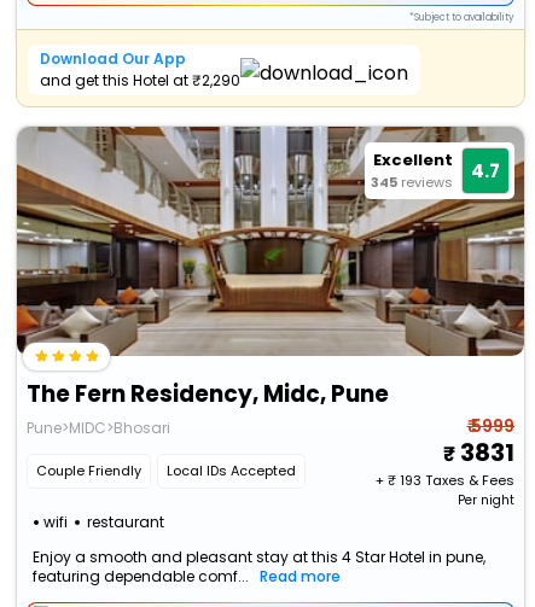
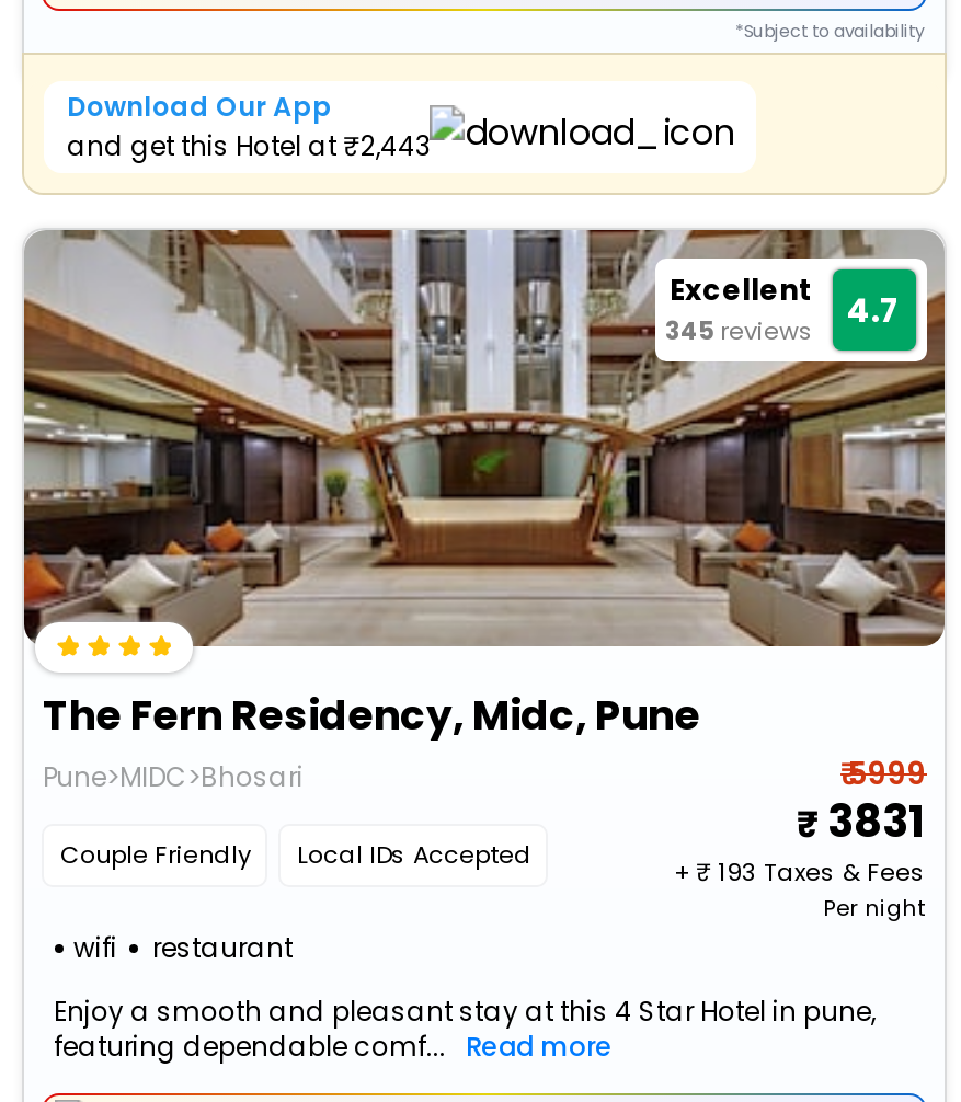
- and get this Hotel at ₹2,290
+ and get this Hotel at ₹2,443
